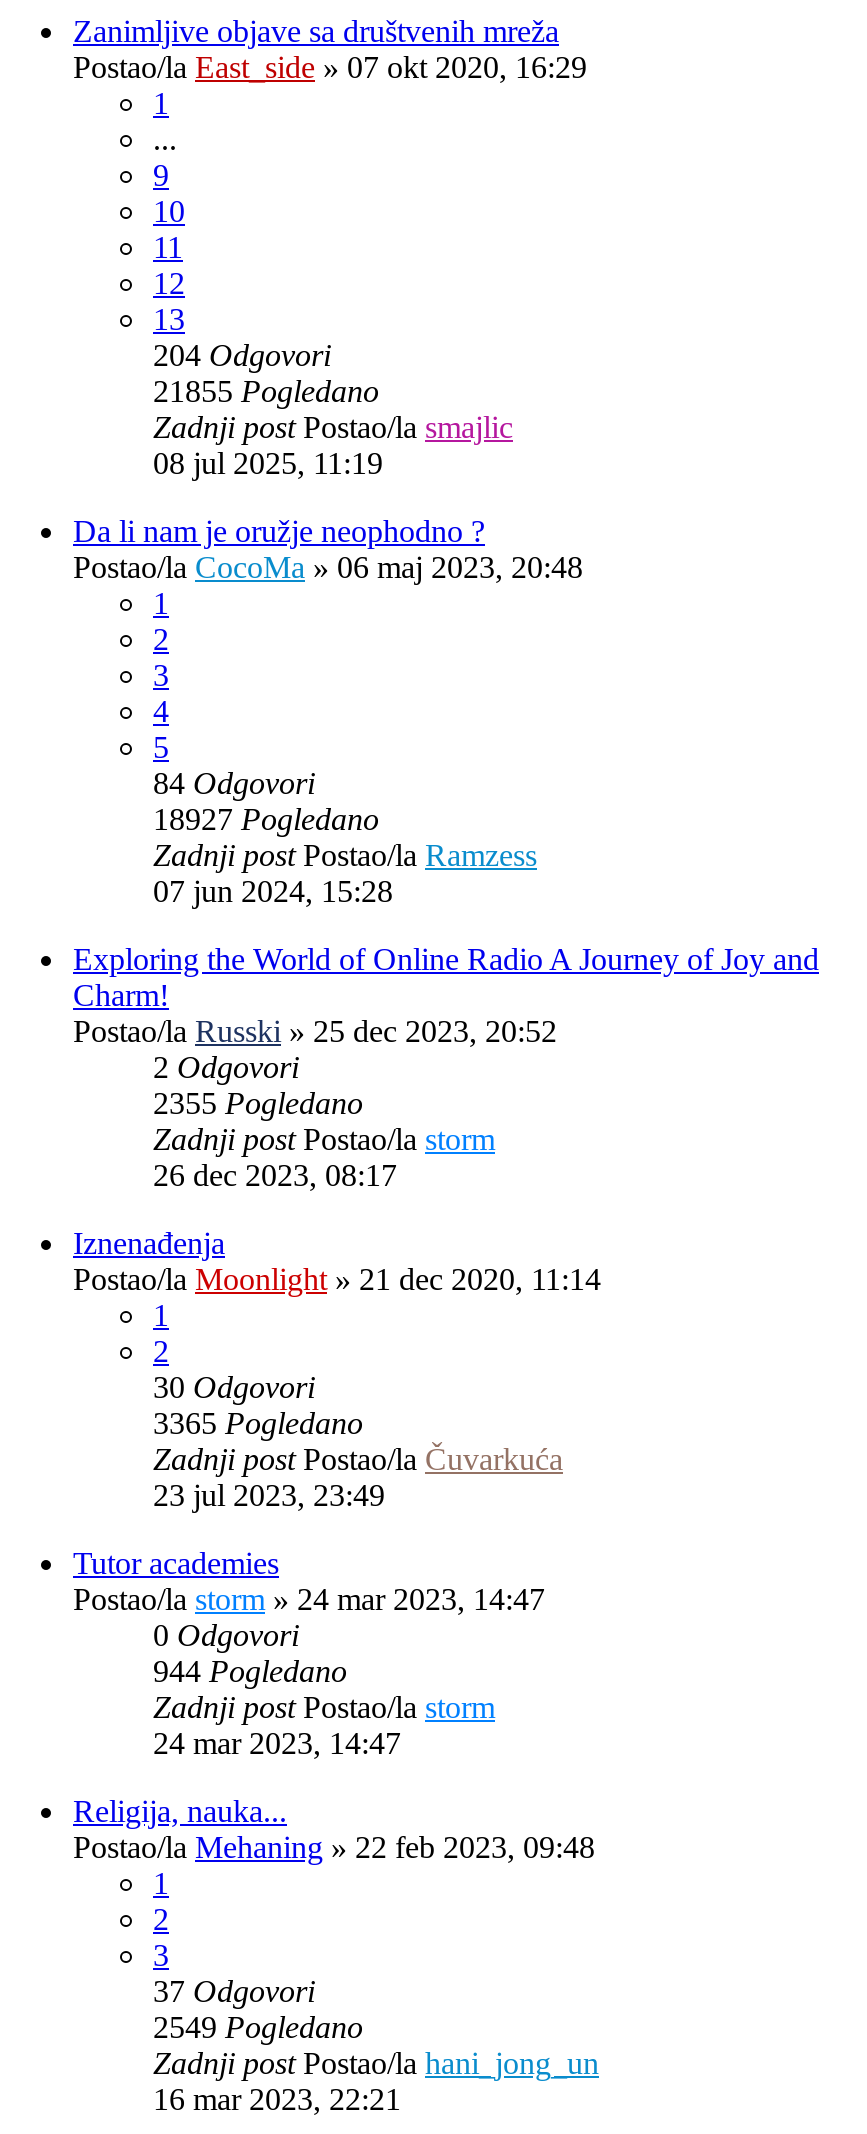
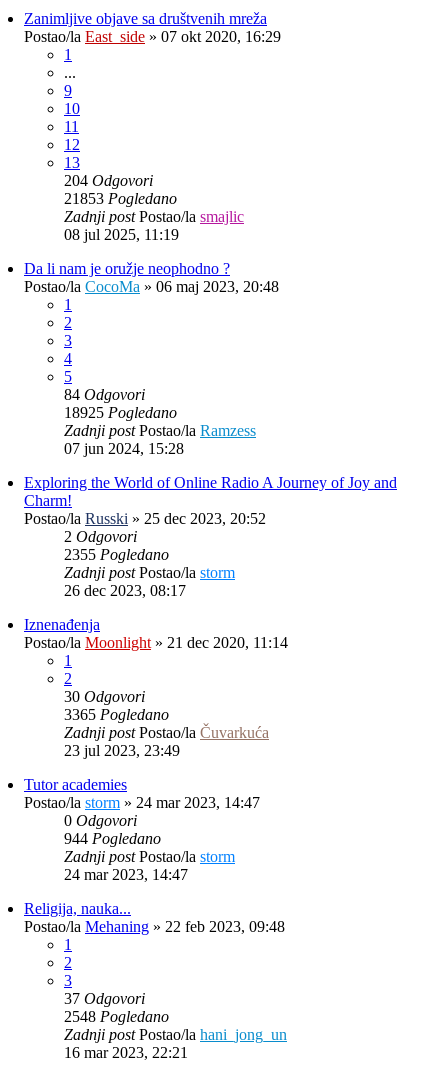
- 21855 Pogledano
+ 21853 Pogledano

- 18927Pogledano
+ 18925Pogledano

- 2549 Pogledano
+ 2548 Pogledano
